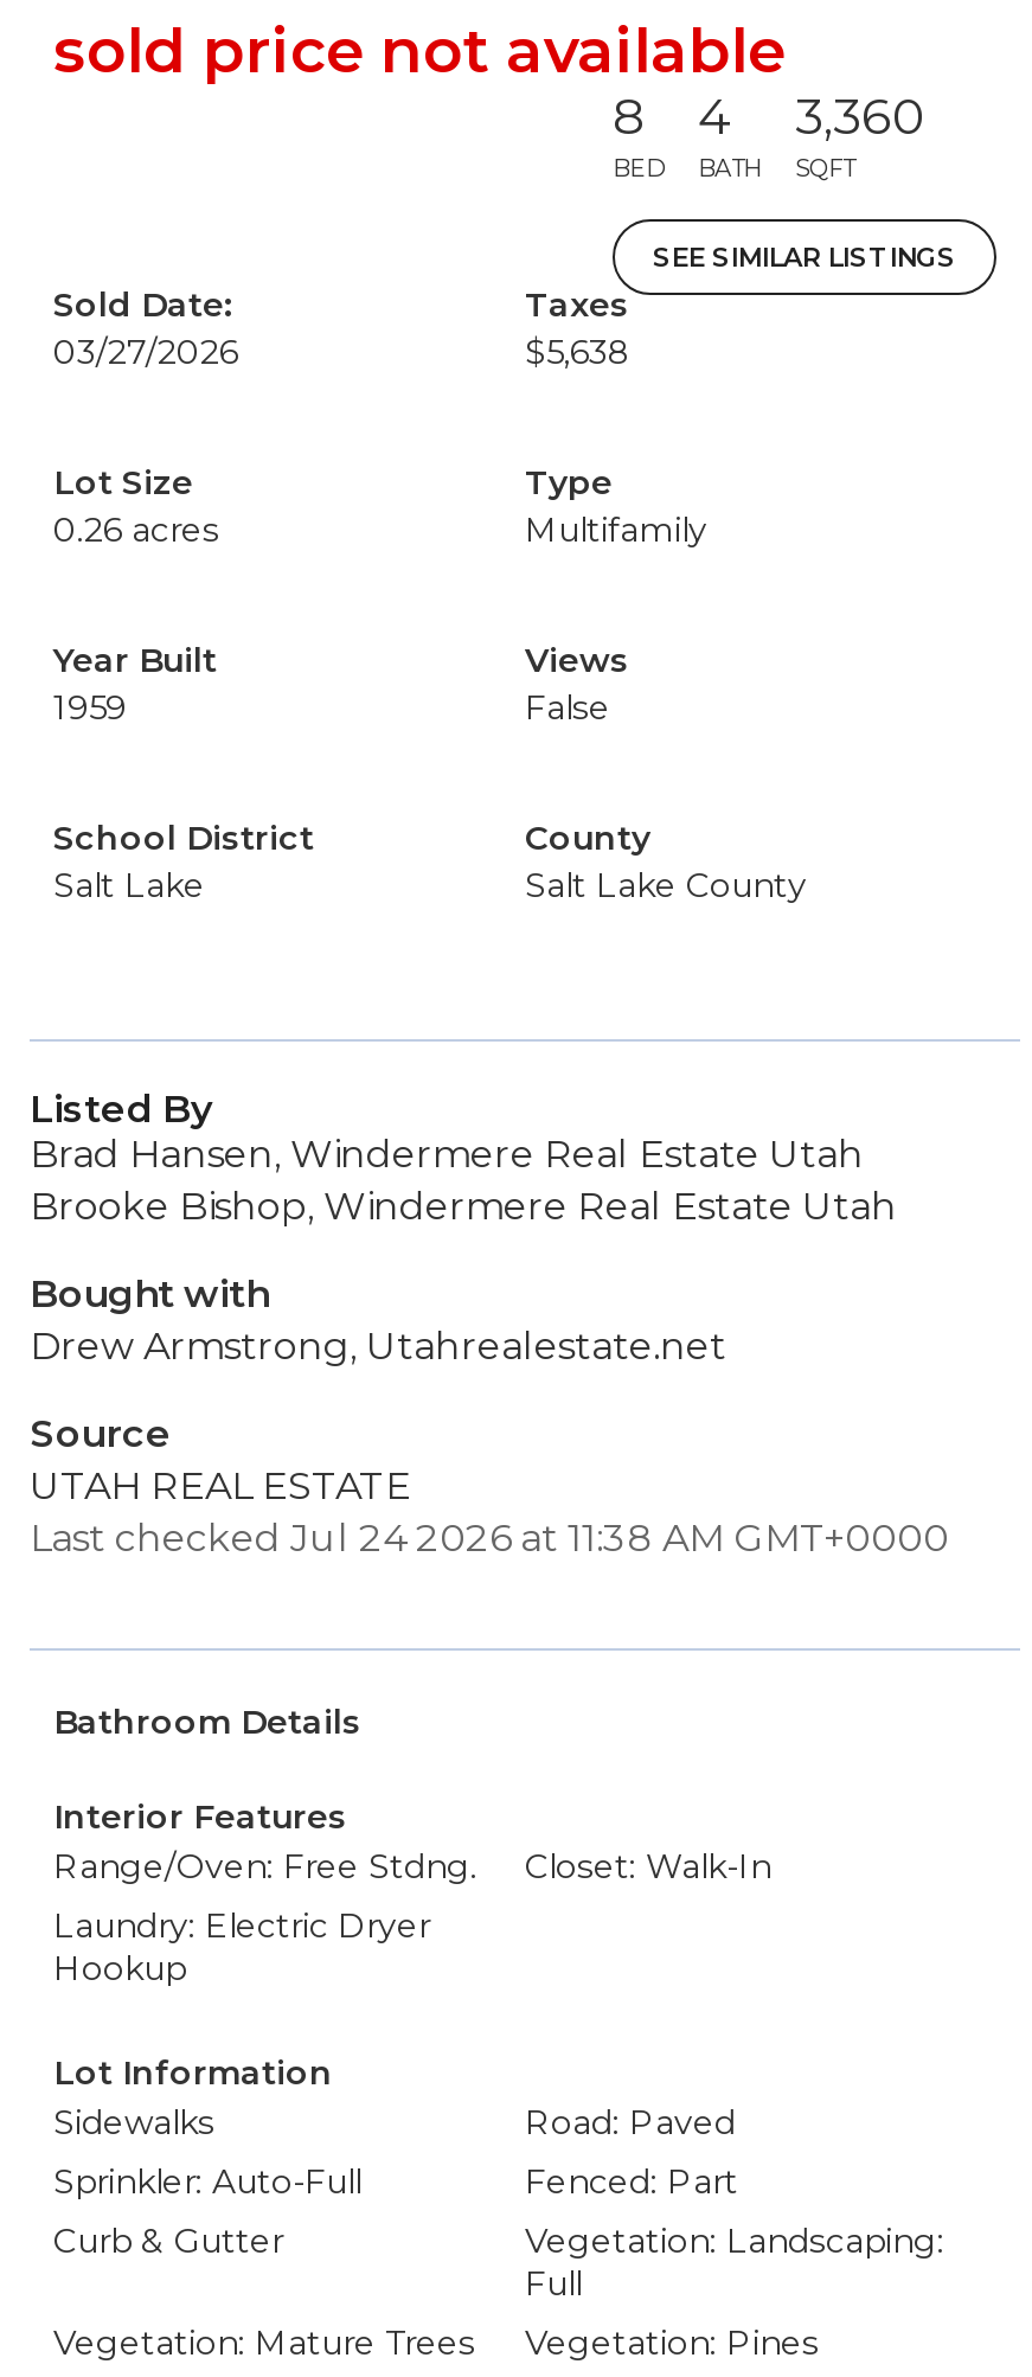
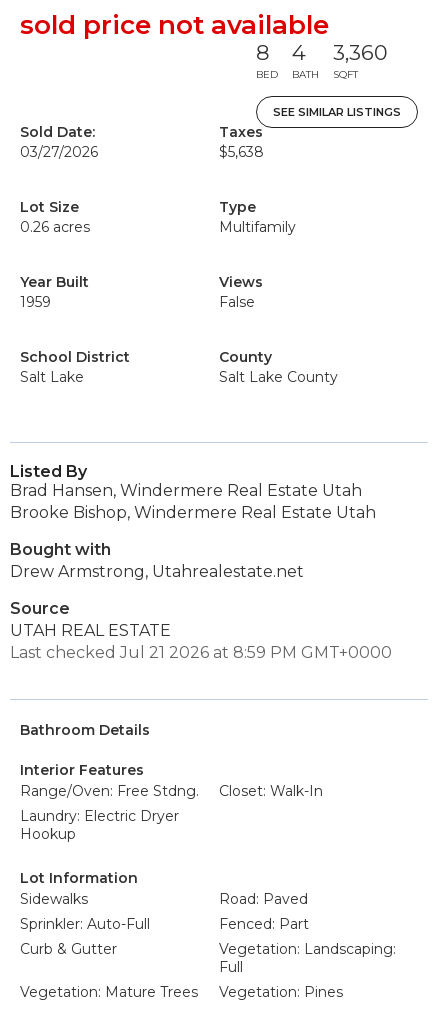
- Last checked Jul 24 2026 at 11:38 AM GMT+0000
+ Last checked Jul 21 2026 at 8:59 PM GMT+0000
